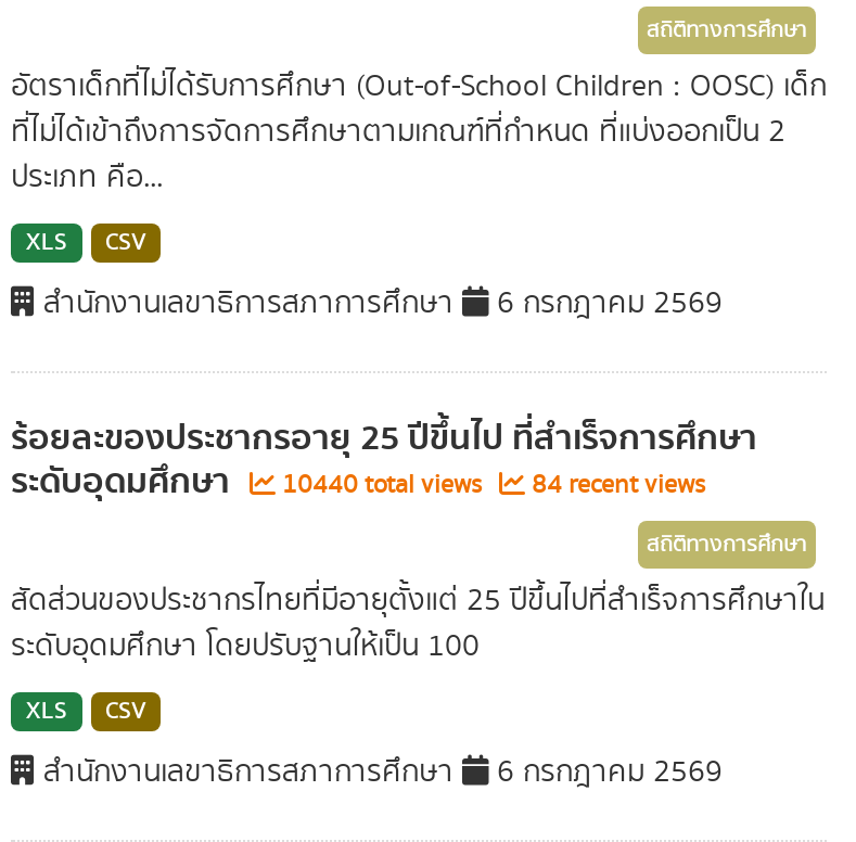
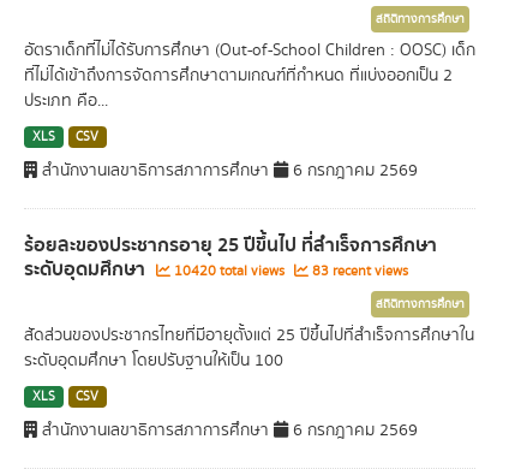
- 10440 total views
+ 10420 total views

- 84 recent views
+ 83 recent views
